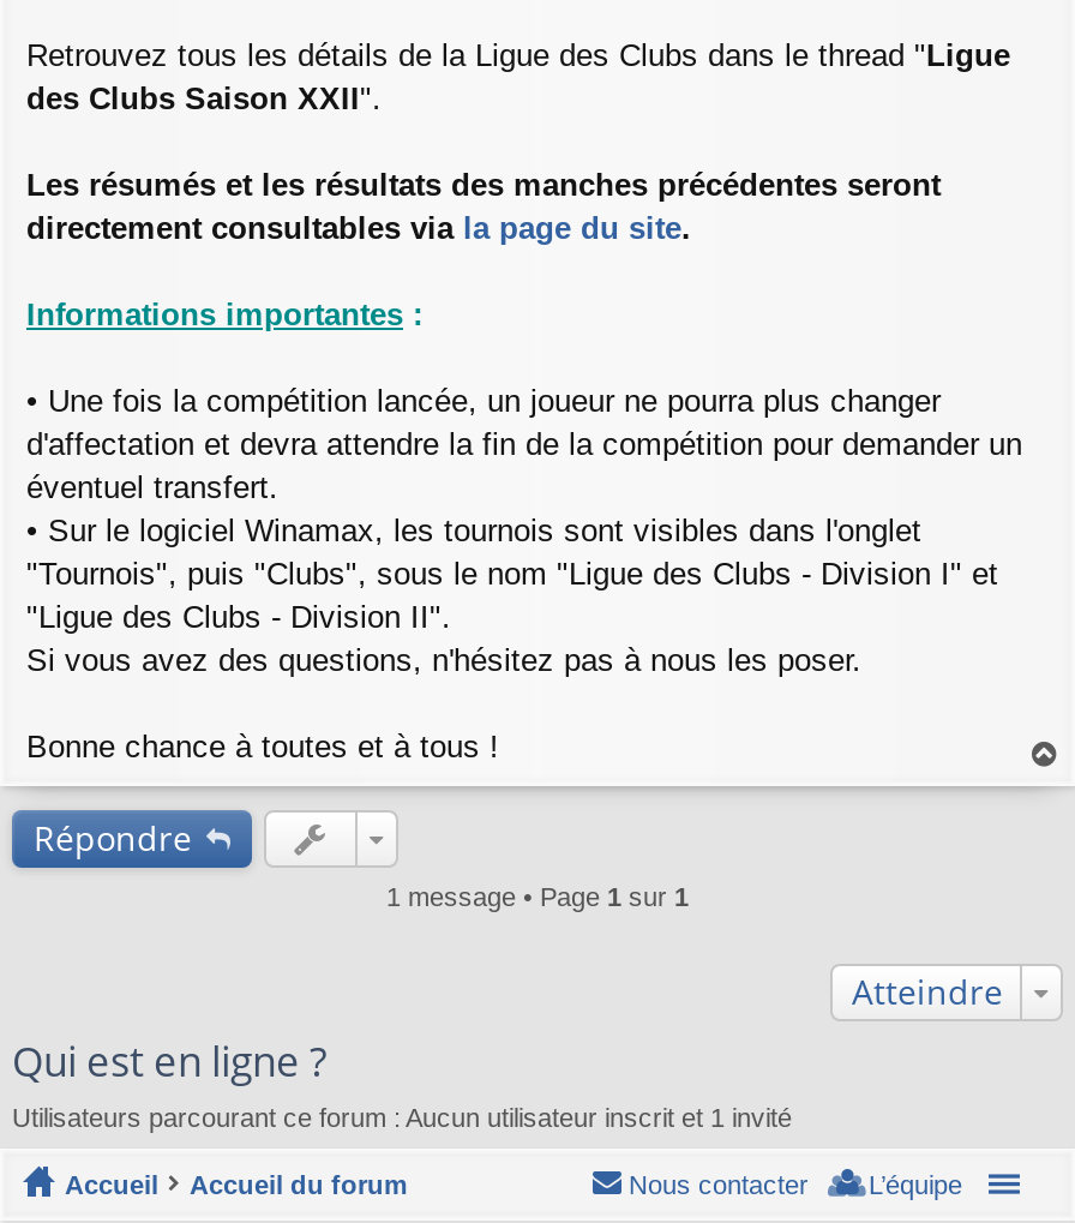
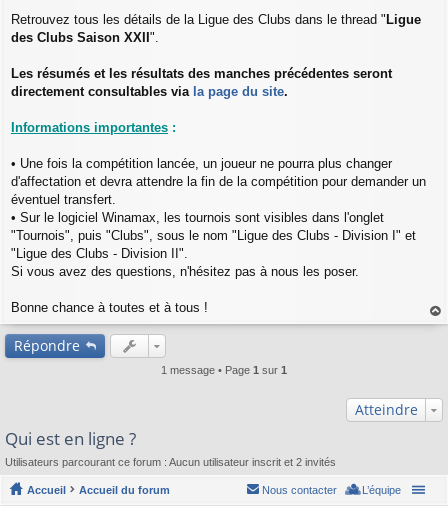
- Utilisateurs parcourant ce forum : Aucun utilisateur inscrit et 1 invité
+ Utilisateurs parcourant ce forum : Aucun utilisateur inscrit et 2 invités
